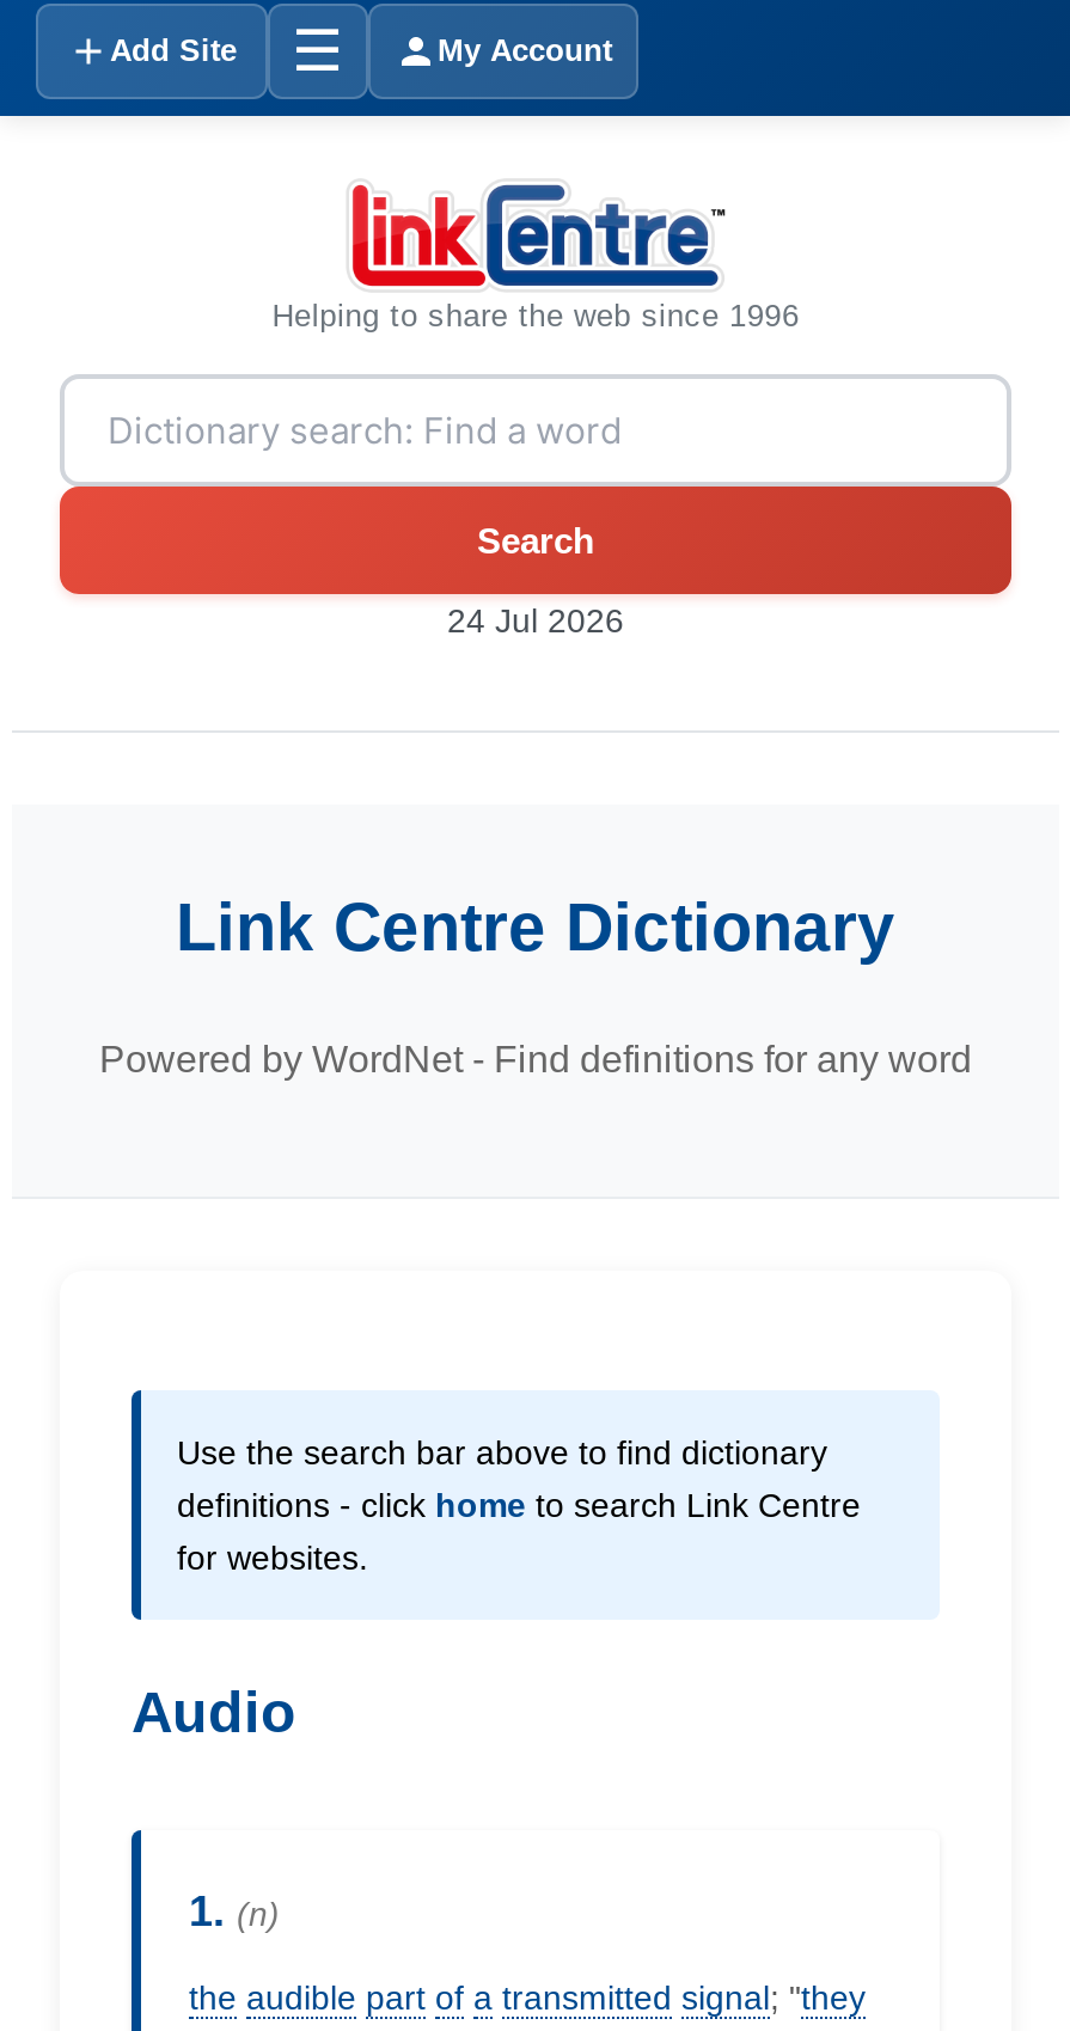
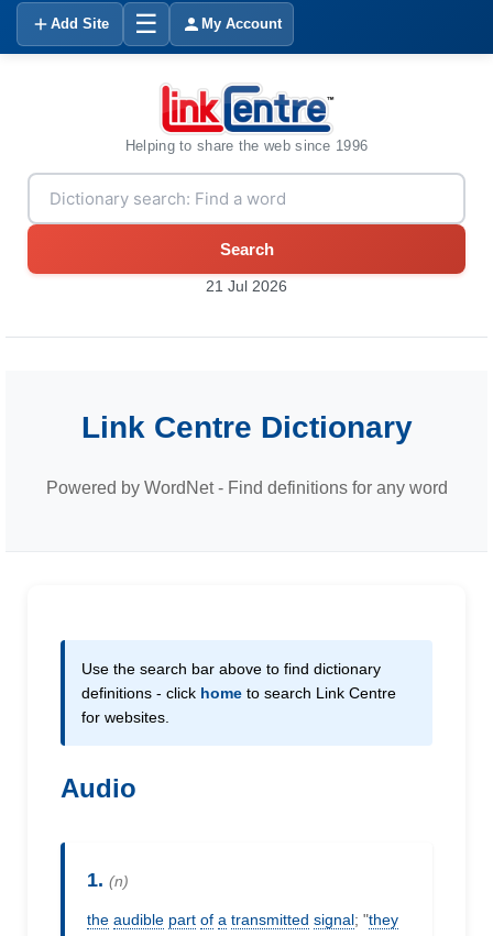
- 24 Jul 2026
+ 21 Jul 2026
